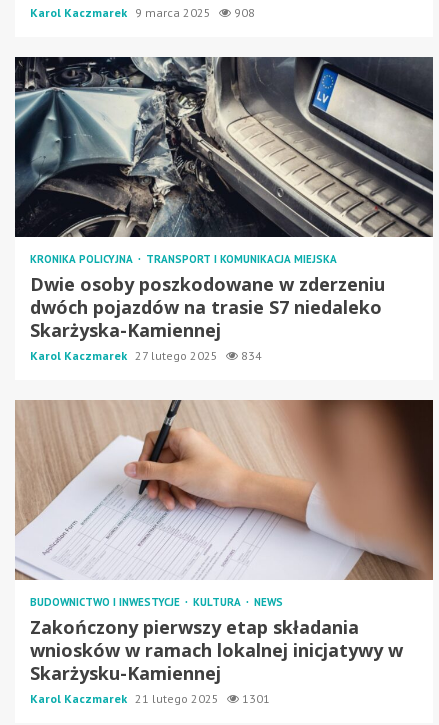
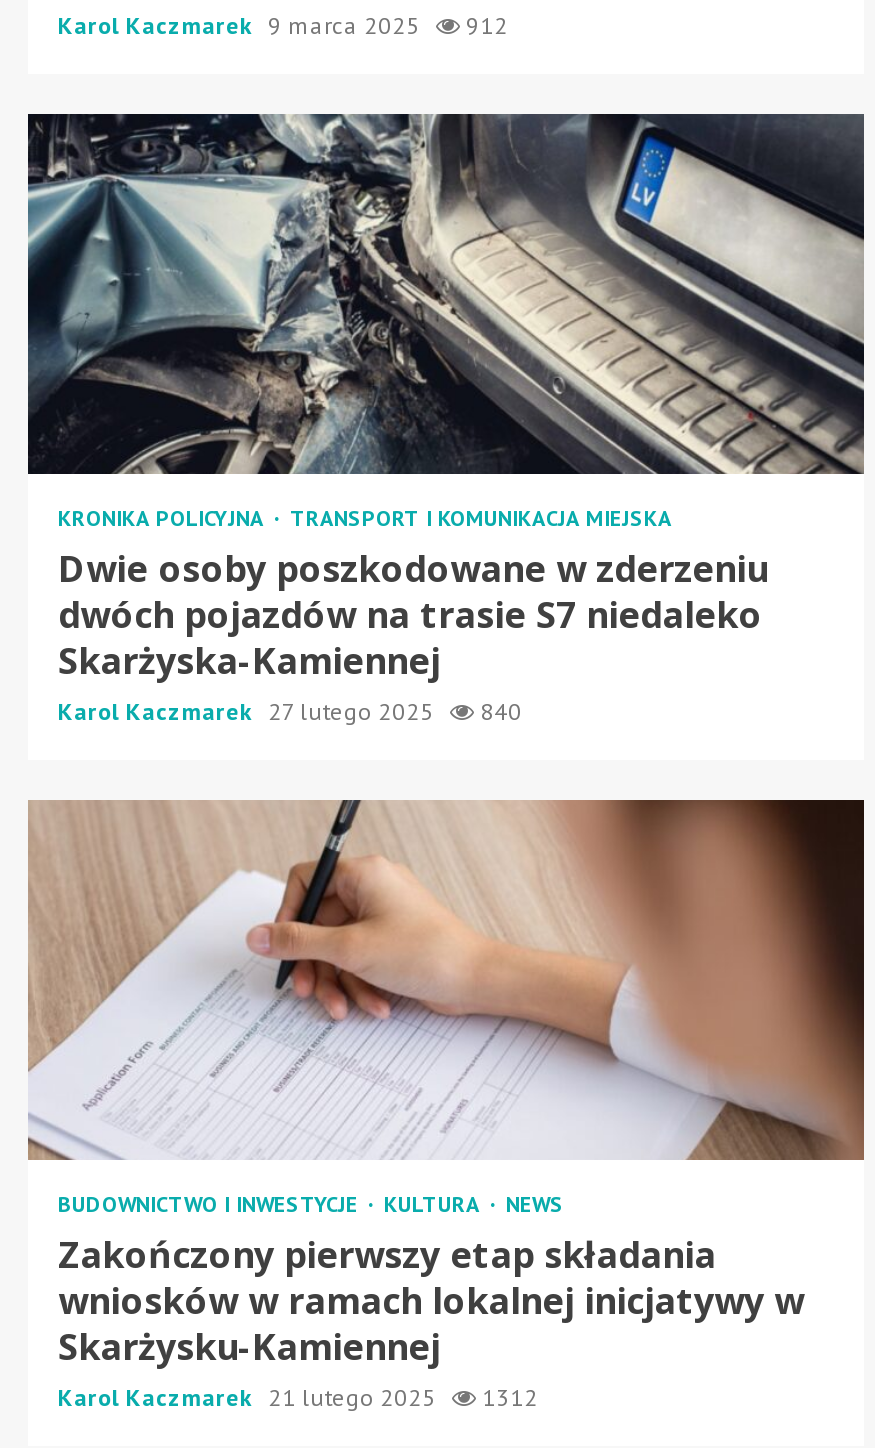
- Karol Kaczmarek 9 marca 2025 908
+ Karol Kaczmarek 9 marca 2025 912

- Karol Kaczmarek 27 lutego 2025 834
+ Karol Kaczmarek 27 lutego 2025 840

- Karol Kaczmarek 21 lutego 2025 1301
+ Karol Kaczmarek 21 lutego 2025 1312
